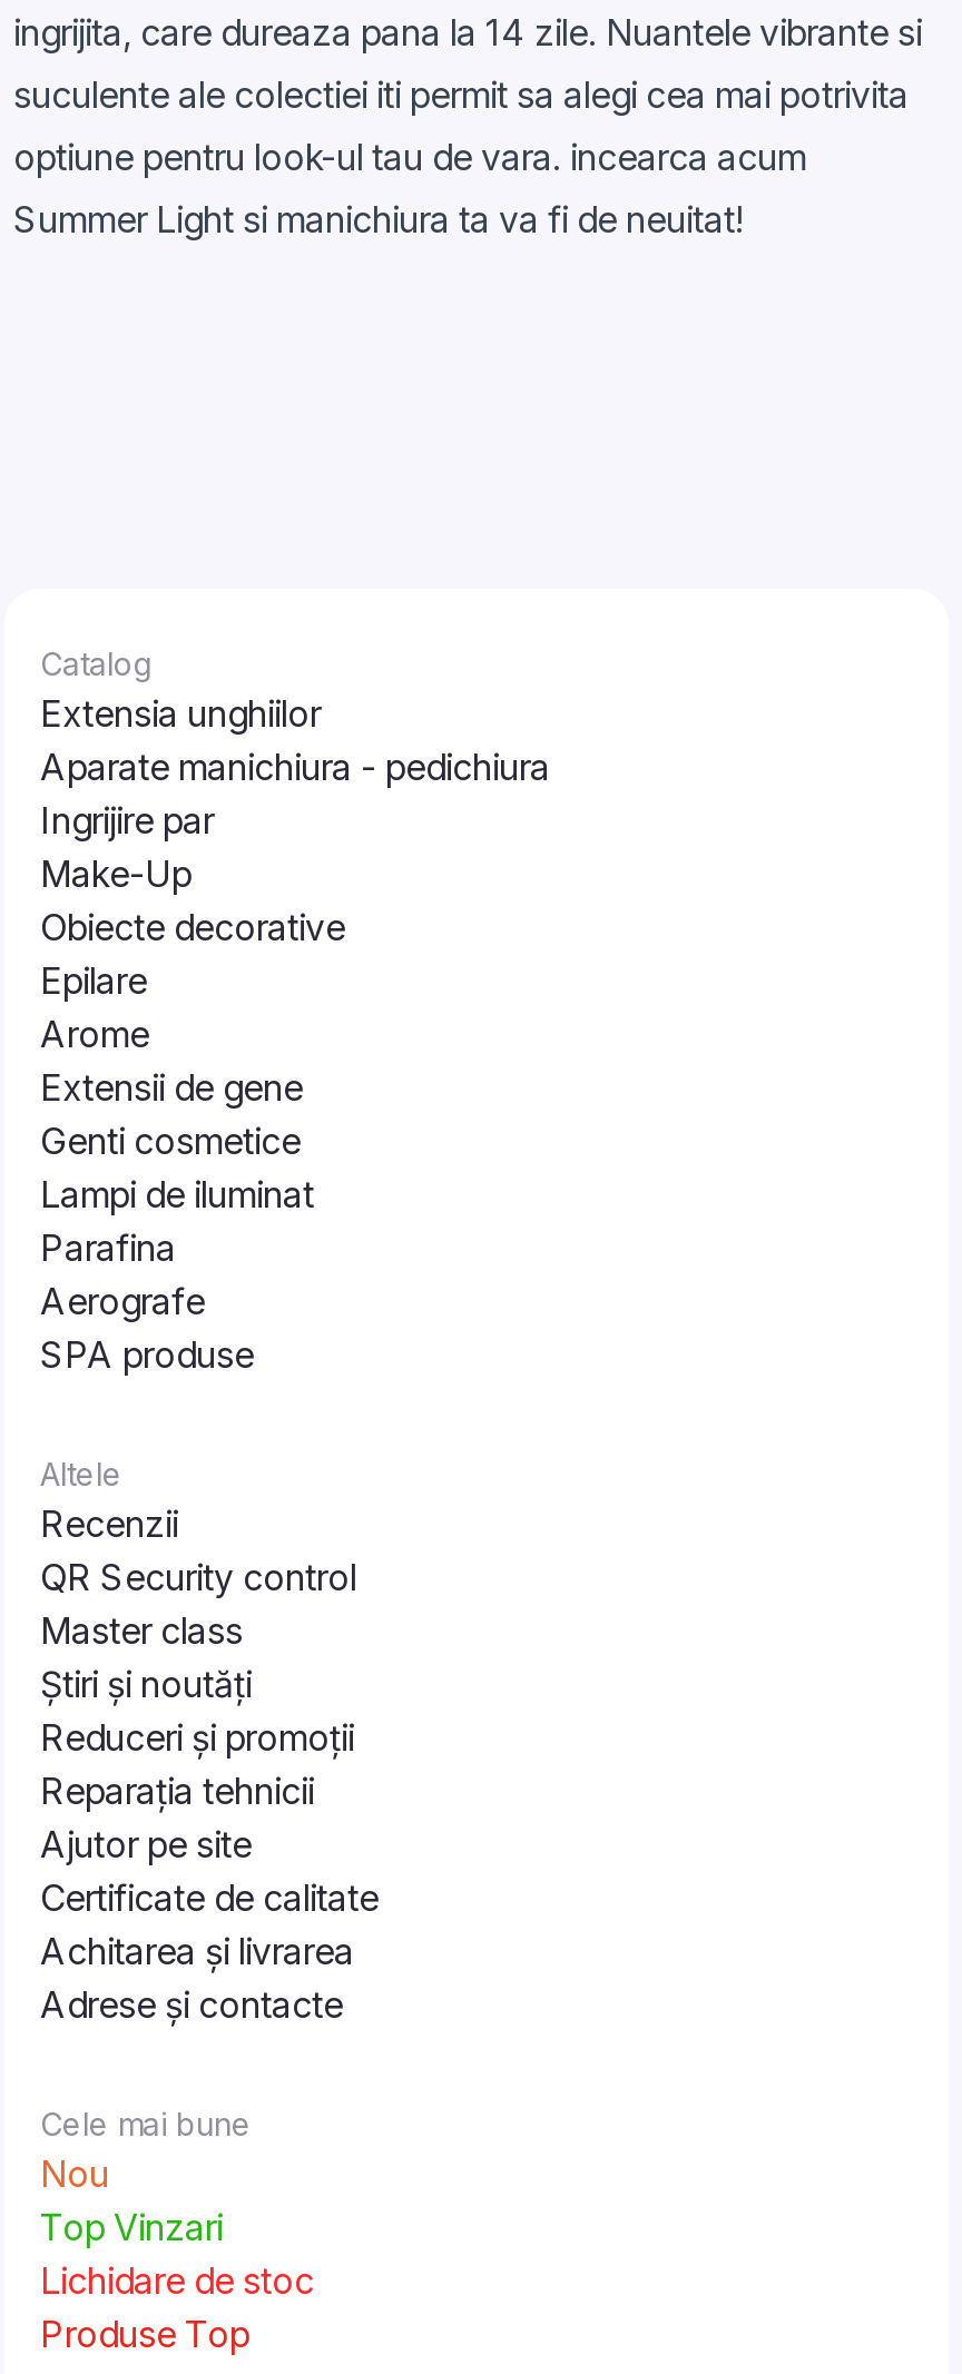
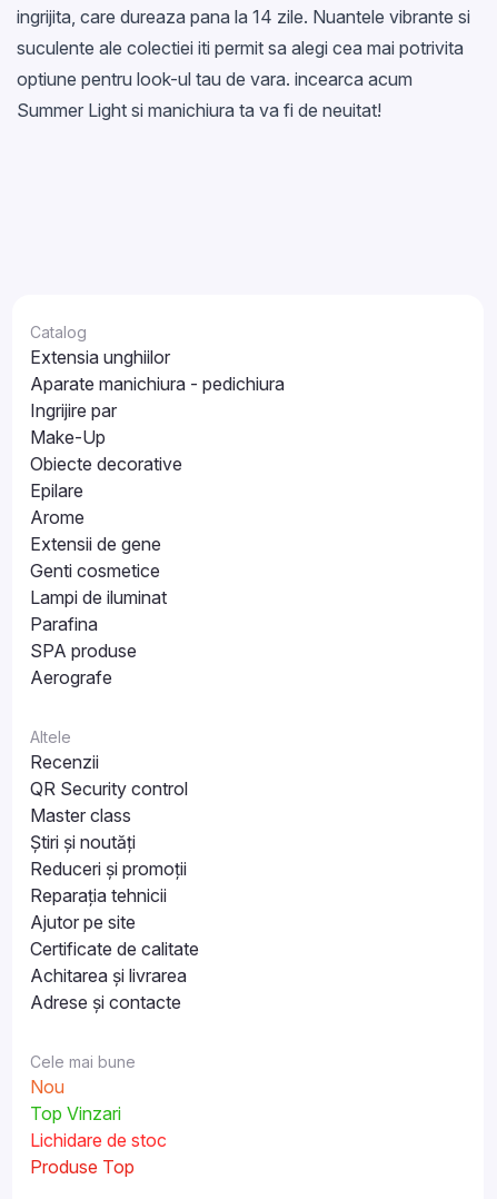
moved down: Aerografe

moved up: SPA produse
